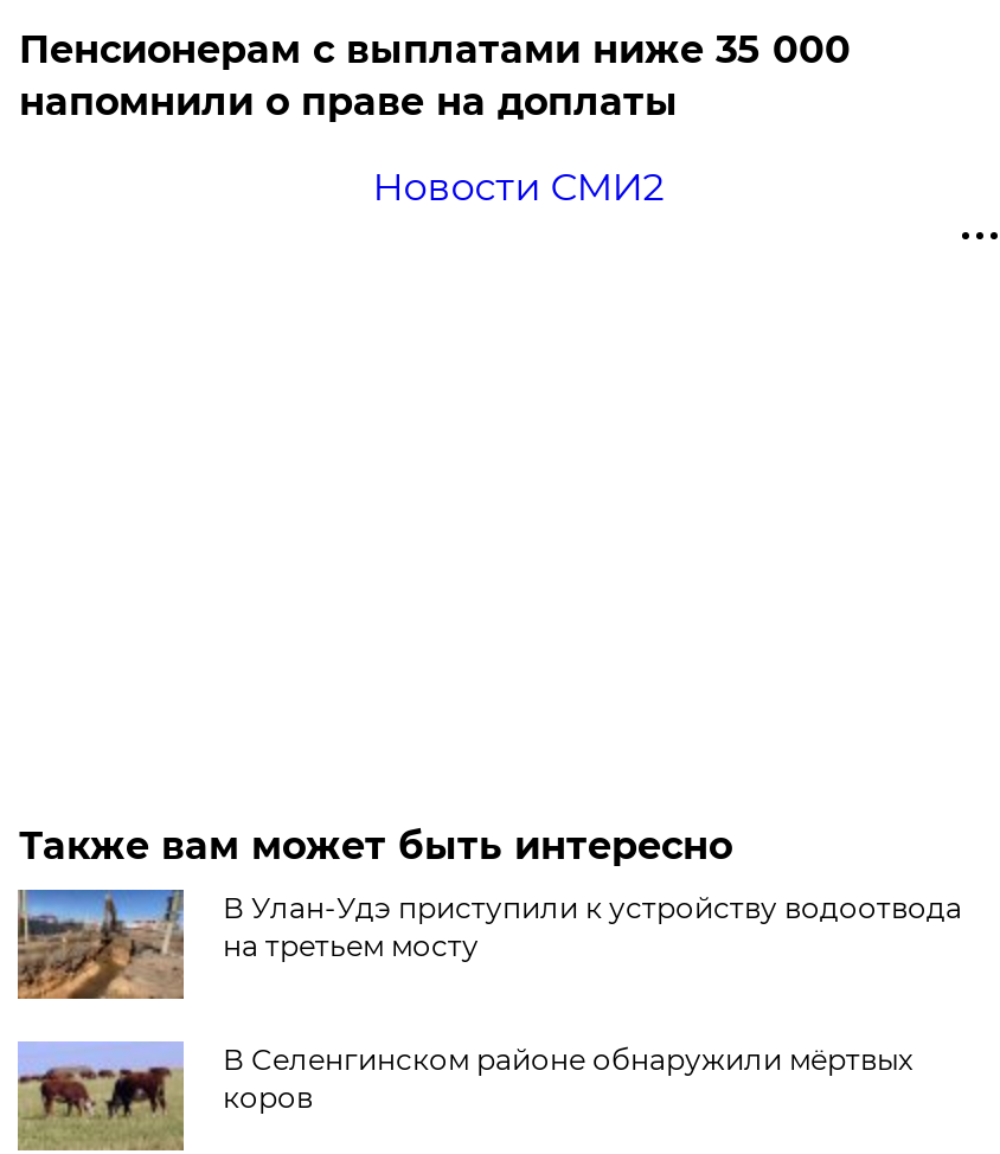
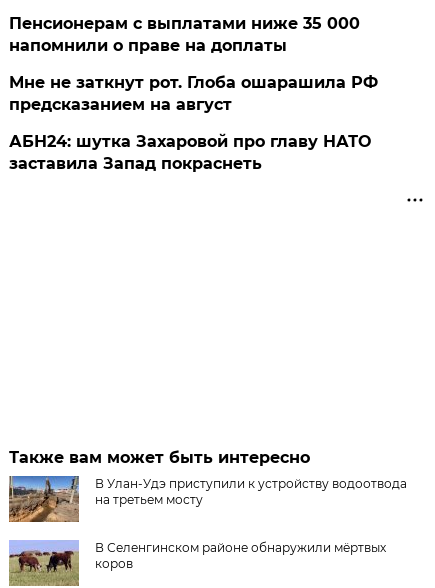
- Новости СМИ2
+ Мне не заткнут рот. Глоба ошарашила РФ
+ предсказанием на август
+ АБН24: шутка Захаровой про главу НАТО
+ заставила Запад покраснеть
